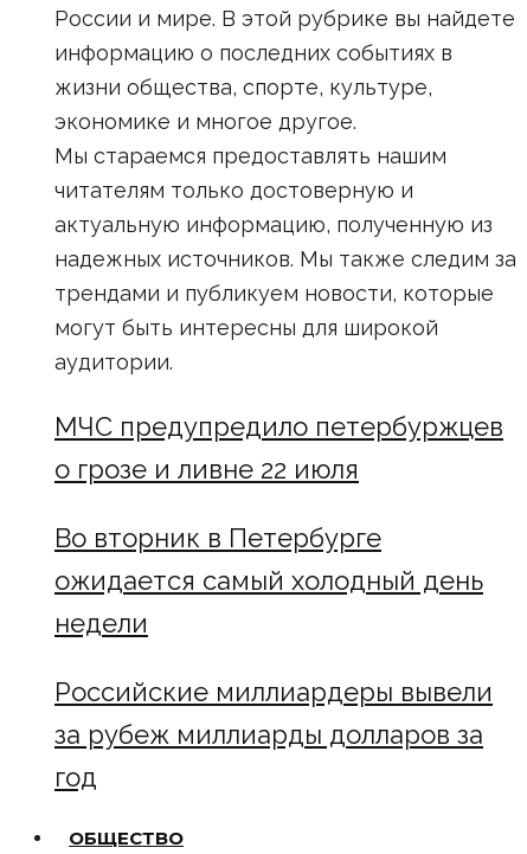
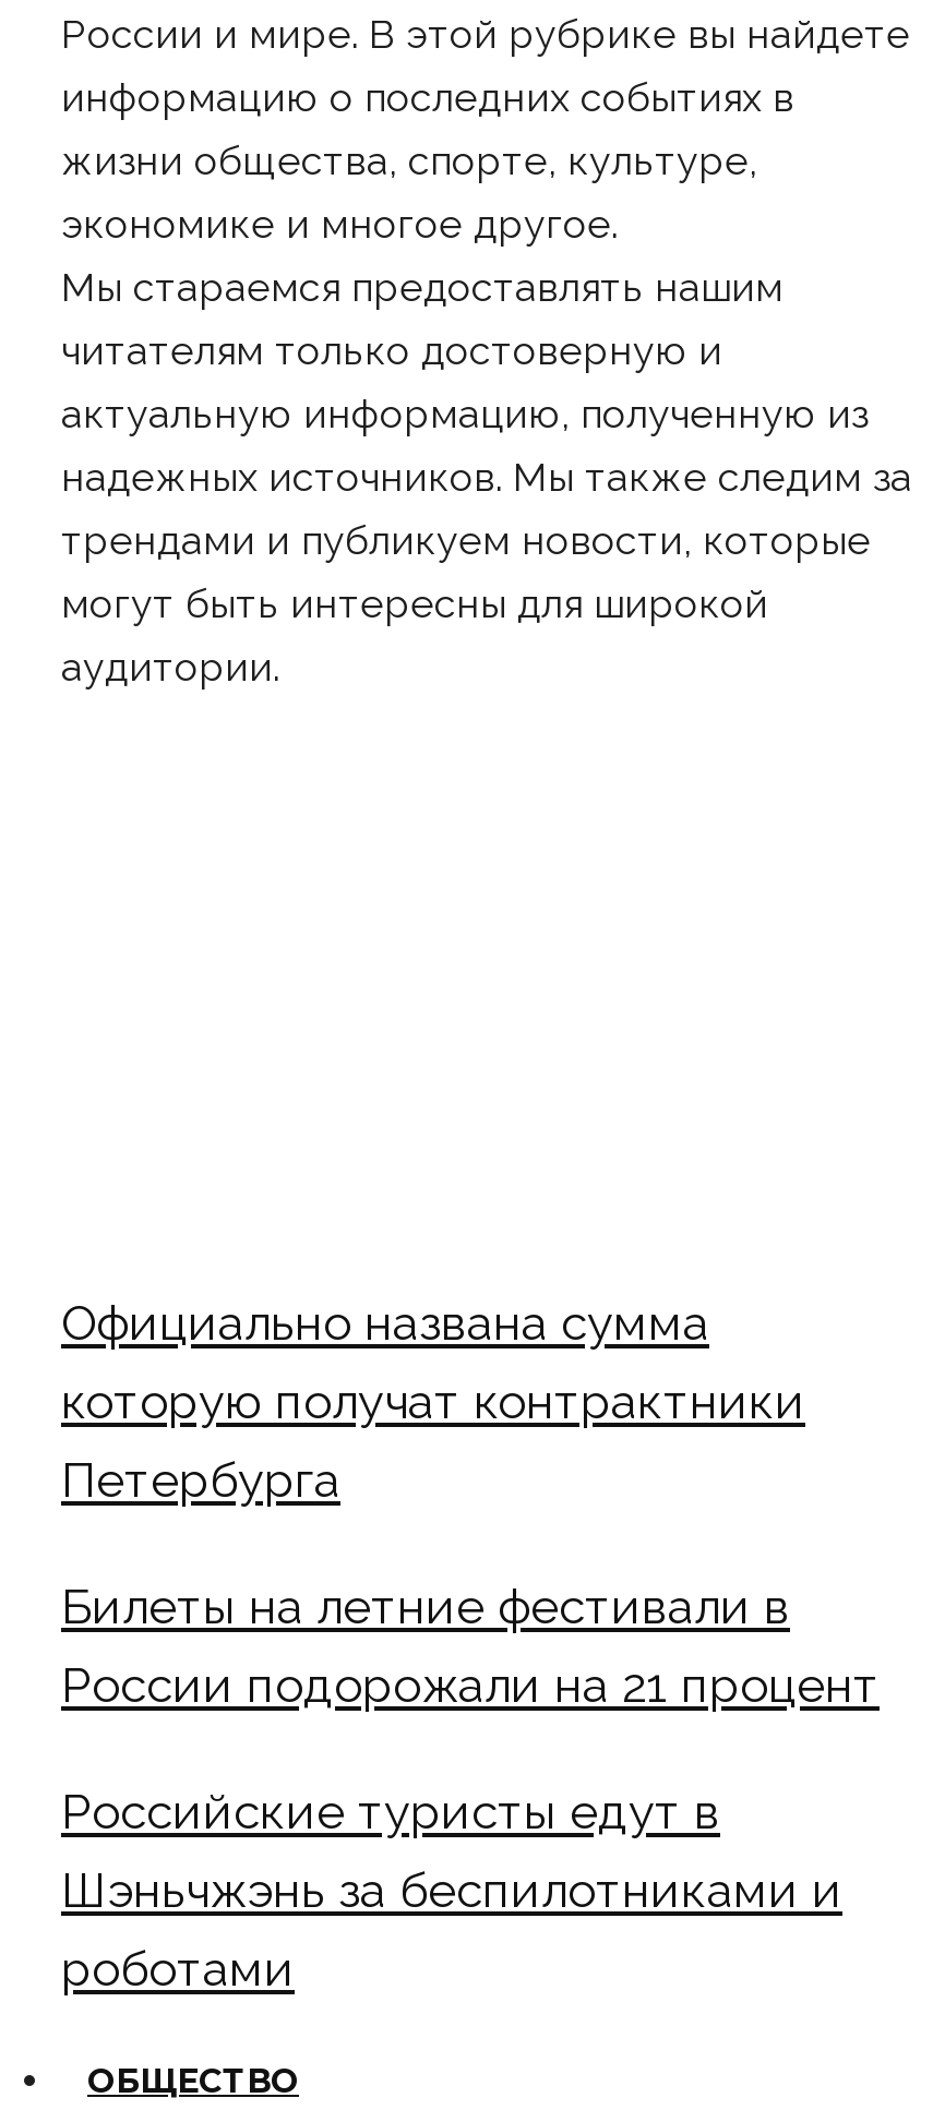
- МЧС предупредило петербуржцев
- о грозе и ливне 22 июля
+ Официально названа сумма
+ которую получат контрактники
+ Петербурга

- Во вторник в Петербурге
- ожидается самый холодный день
- недели
+ Билеты на летние фестивали в
+ России подорожали на 21 процент

- Российские миллиардеры вывели
- за рубеж миллиарды долларов за
- год
+ Российские туристы едут в
+ Шэньчжэнь за беспилотниками и
+ роботами
